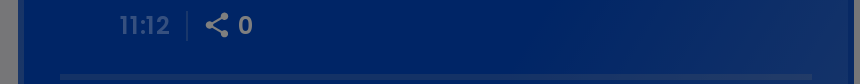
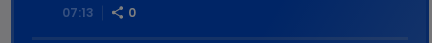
- 11:12 0
+ 07:13 0
